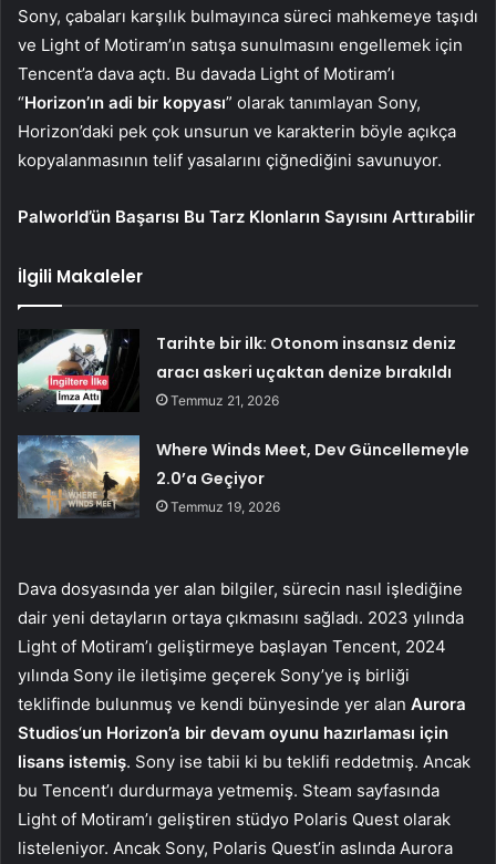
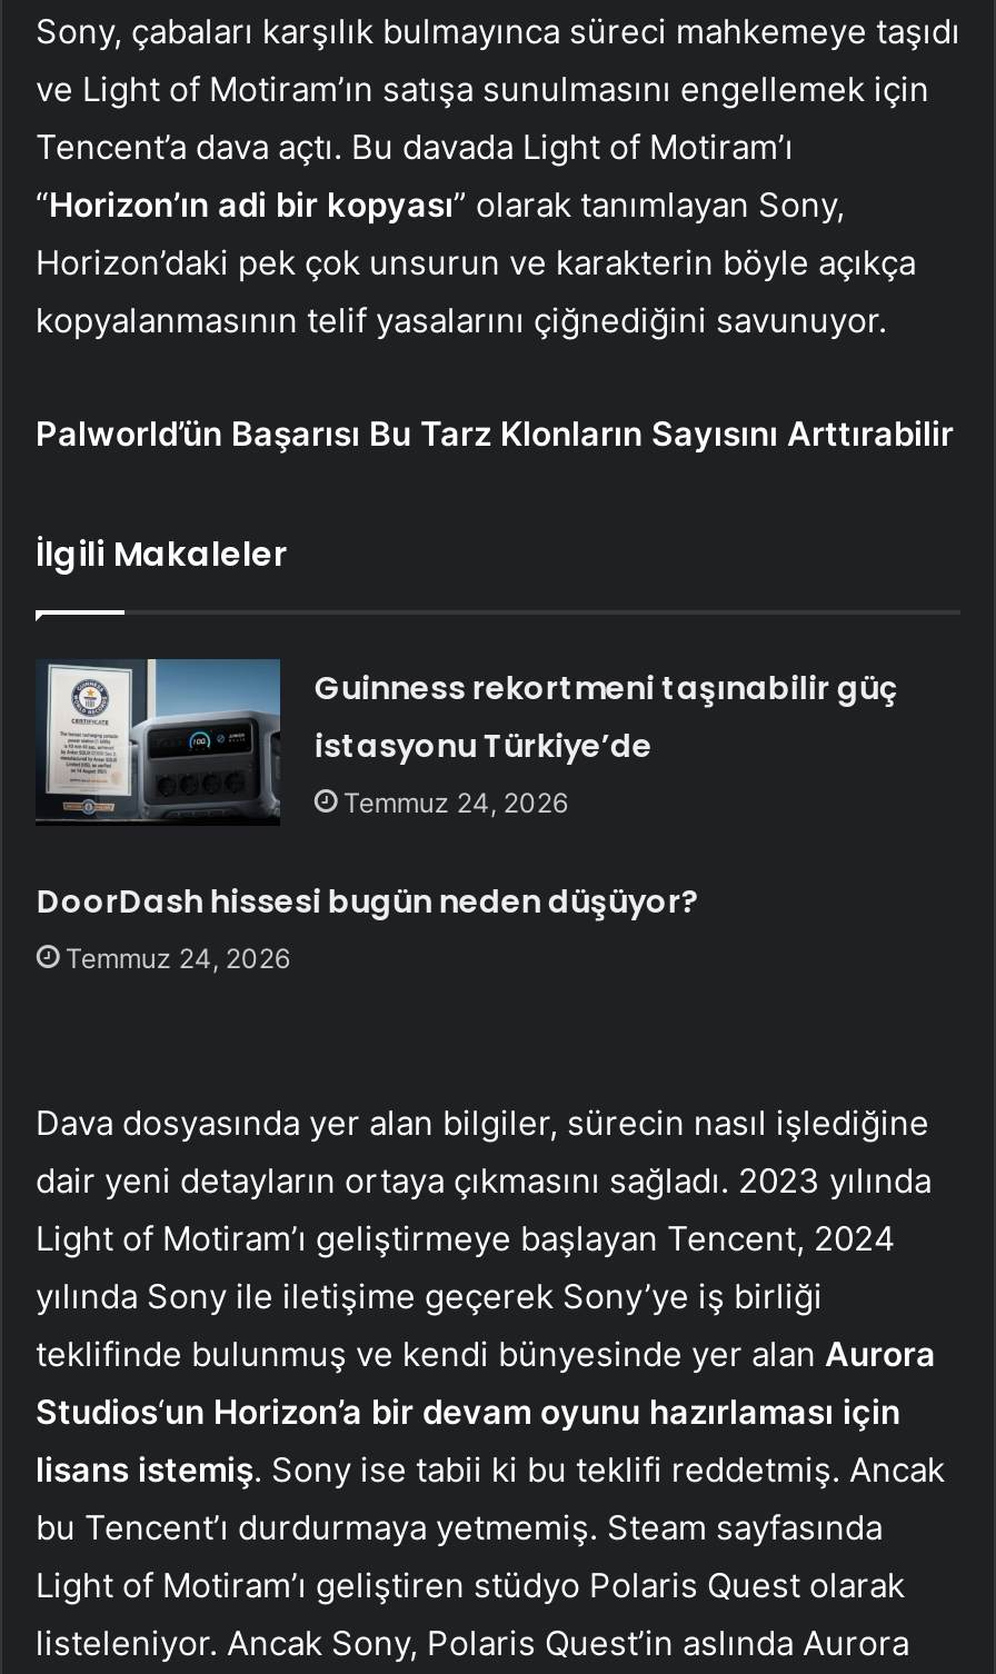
- [image]
- Tarihte bir ilk: Otonom insansız deniz
- aracı askeri uçaktan denize bırakıldı
- Temmuz 21, 2026
+ [image]
+ Guinness rekortmeni taşınabilir güç
+ istasyonu Türkiye’de
+ Temmuz 24, 2026

- Where Winds Meet, Dev Güncellemeyle
- 2.0’a Geçiyor
- Temmuz 19, 2026
+ DoorDash hissesi bugün neden düşüyor?
+ Temmuz 24, 2026
